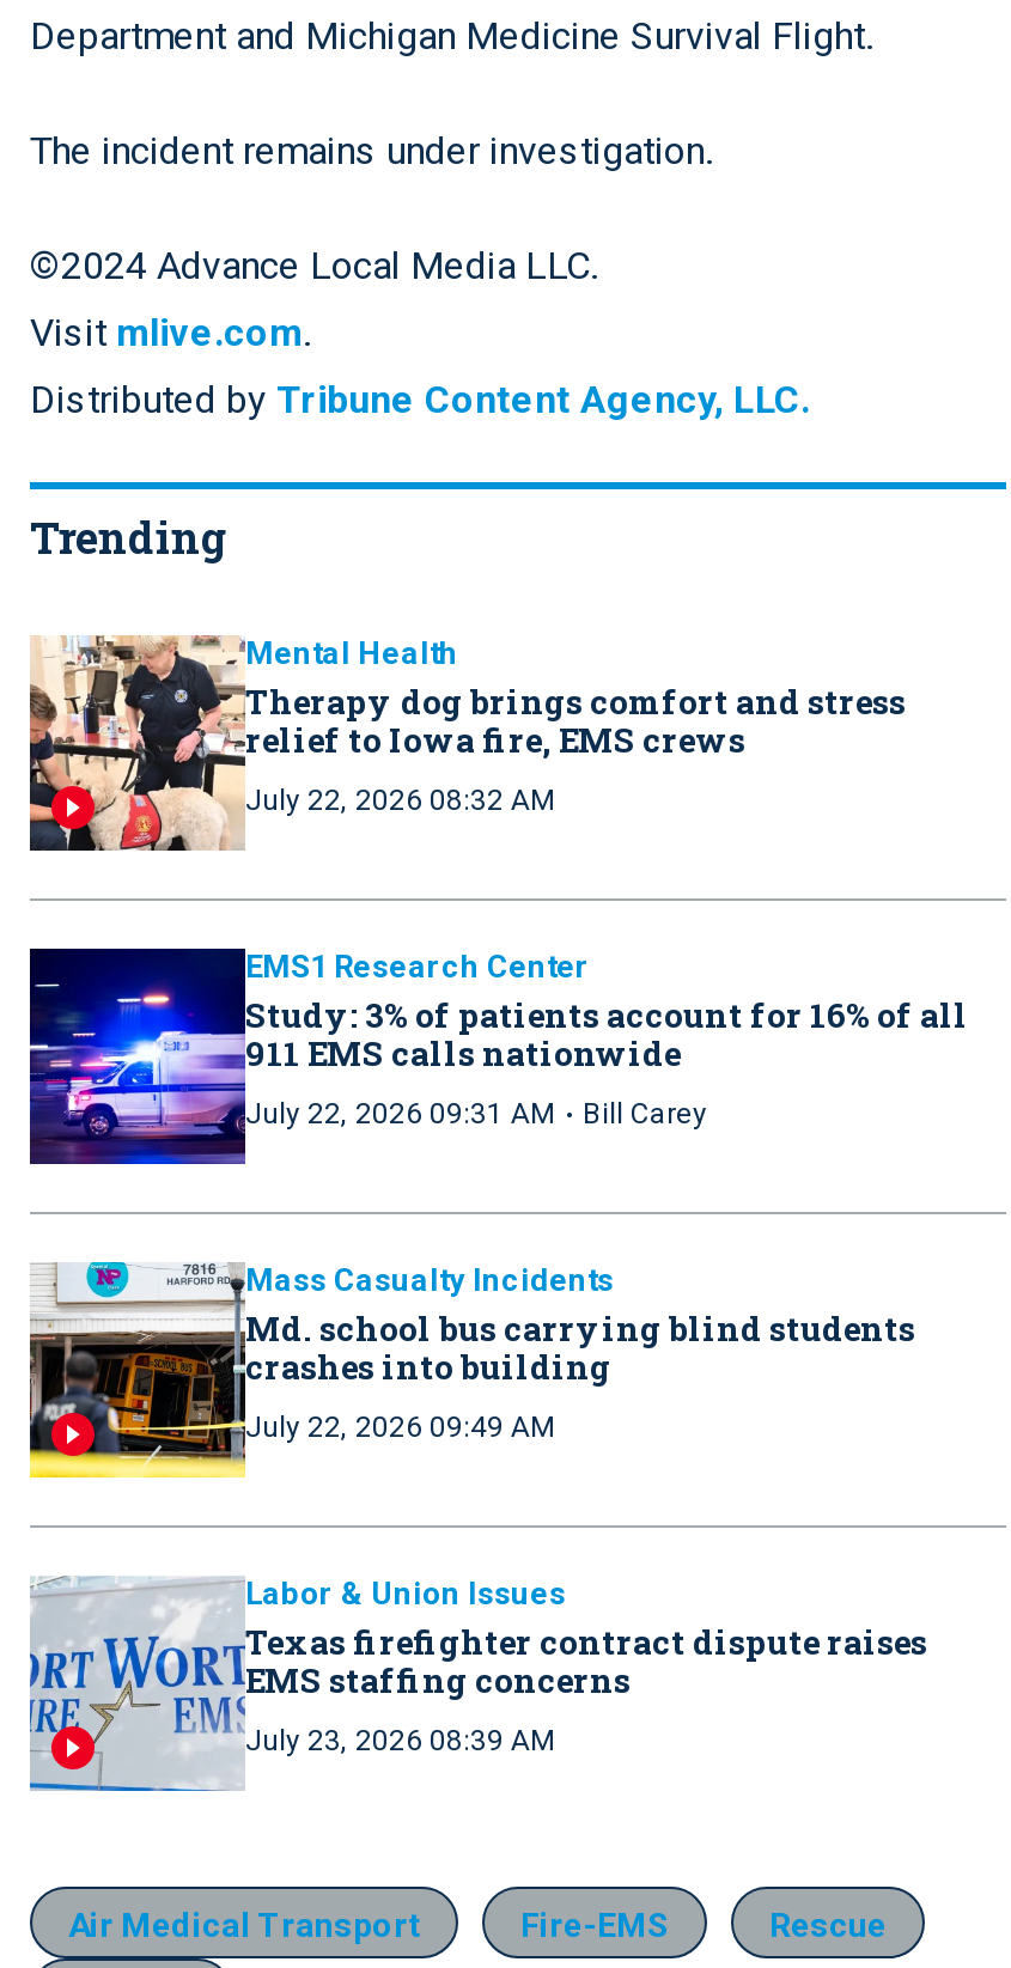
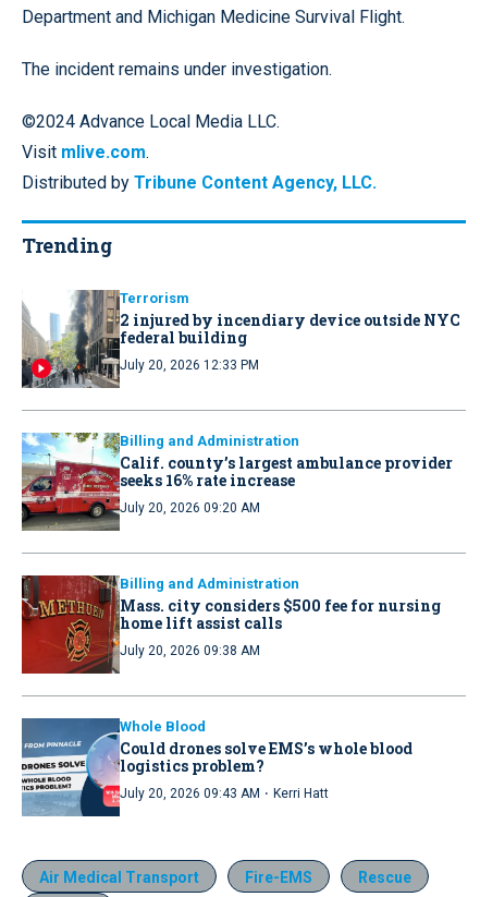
- [image]
- Mental Health
- Therapy dog brings comfort and stress
- relief to Iowa fire, EMS crews
+ [image]
+ Terrorism
+ 2 injured by incendiary device outside NYC
+ federal building

- July 22, 2026 08:32 AM
+ July 20, 2026 12:33 PM

- [image]
- EMS1 Research Center
- Study: 3% of patients account for 16% of all
- 911 EMS calls nationwide
- July 22, 2026 09:31 AM · Bill Carey
+ [image]
+ Billing and Administration
+ Calif. county’s largest ambulance provider
+ seeks 16% rate increase

- [image]
- July 22, 2026 09:49 AM
+ [image]
+ Billing and Administration
+ Mass. city considers $500 fee for nursing
+ home lift assist calls

- Mass Casualty Incidents
- Md. school bus carrying blind students
- crashes into building
+ July 20, 2026 09:20 AM

- [image]
- July 23, 2026 08:39 AM
+ [image]
+ Whole Blood
+ Could drones solve EMS’s whole blood
+ logistics problem?
+ July 20, 2026 09:43 AM · Kerri Hatt

- Labor & Union Issues
- Texas firefighter contract dispute raises
- EMS staffing concerns
+ July 20, 2026 09:38 AM
